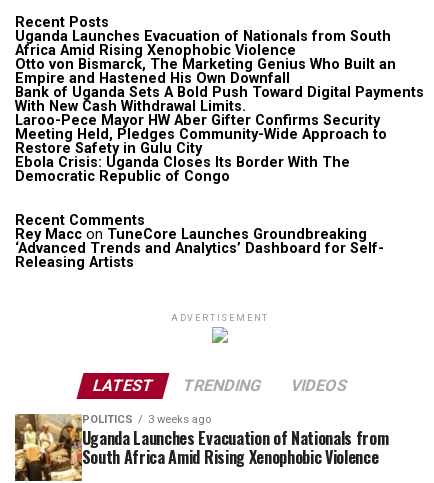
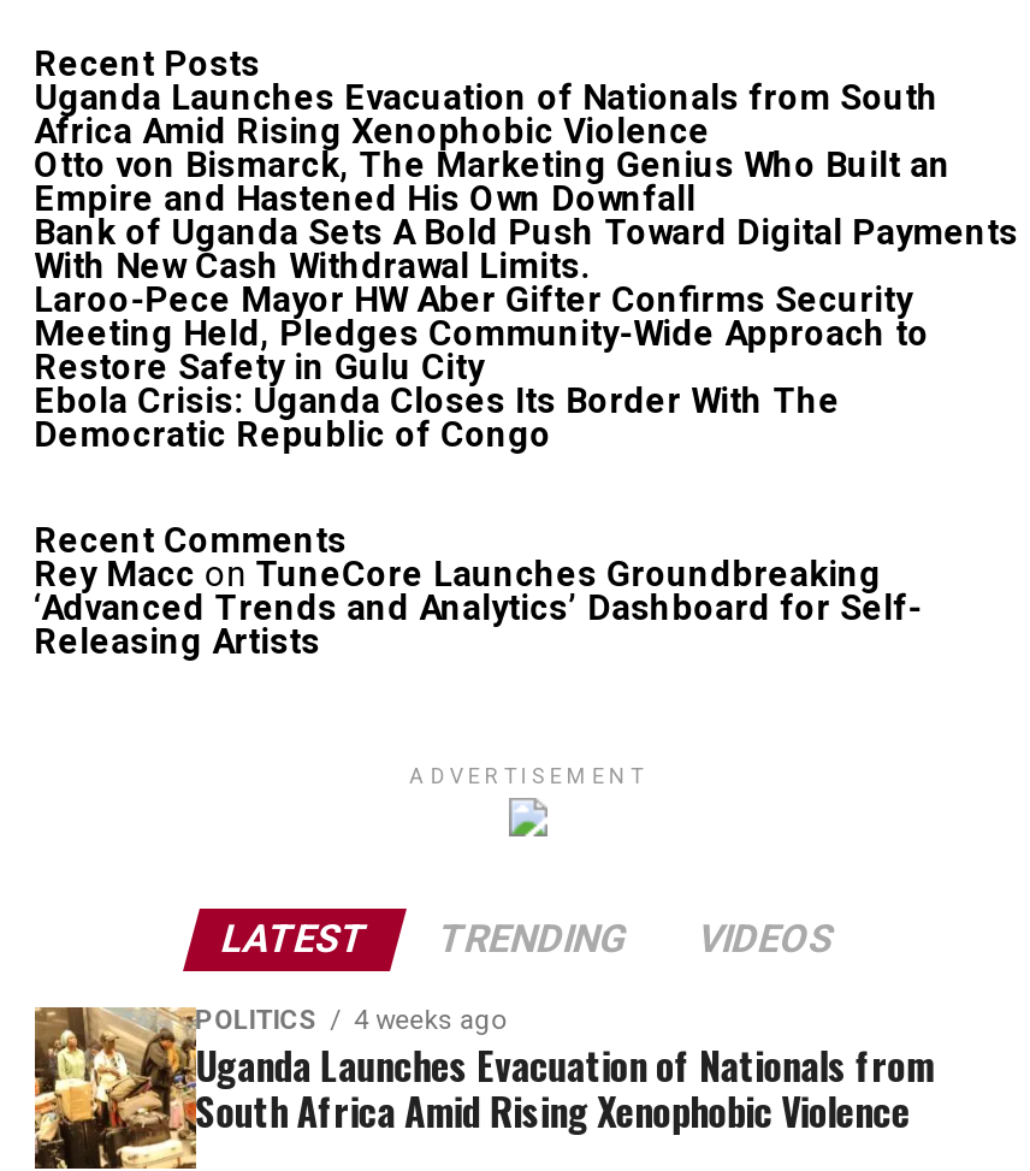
- POLITICS 3 weeks ago
+ POLITICS 4 weeks ago
